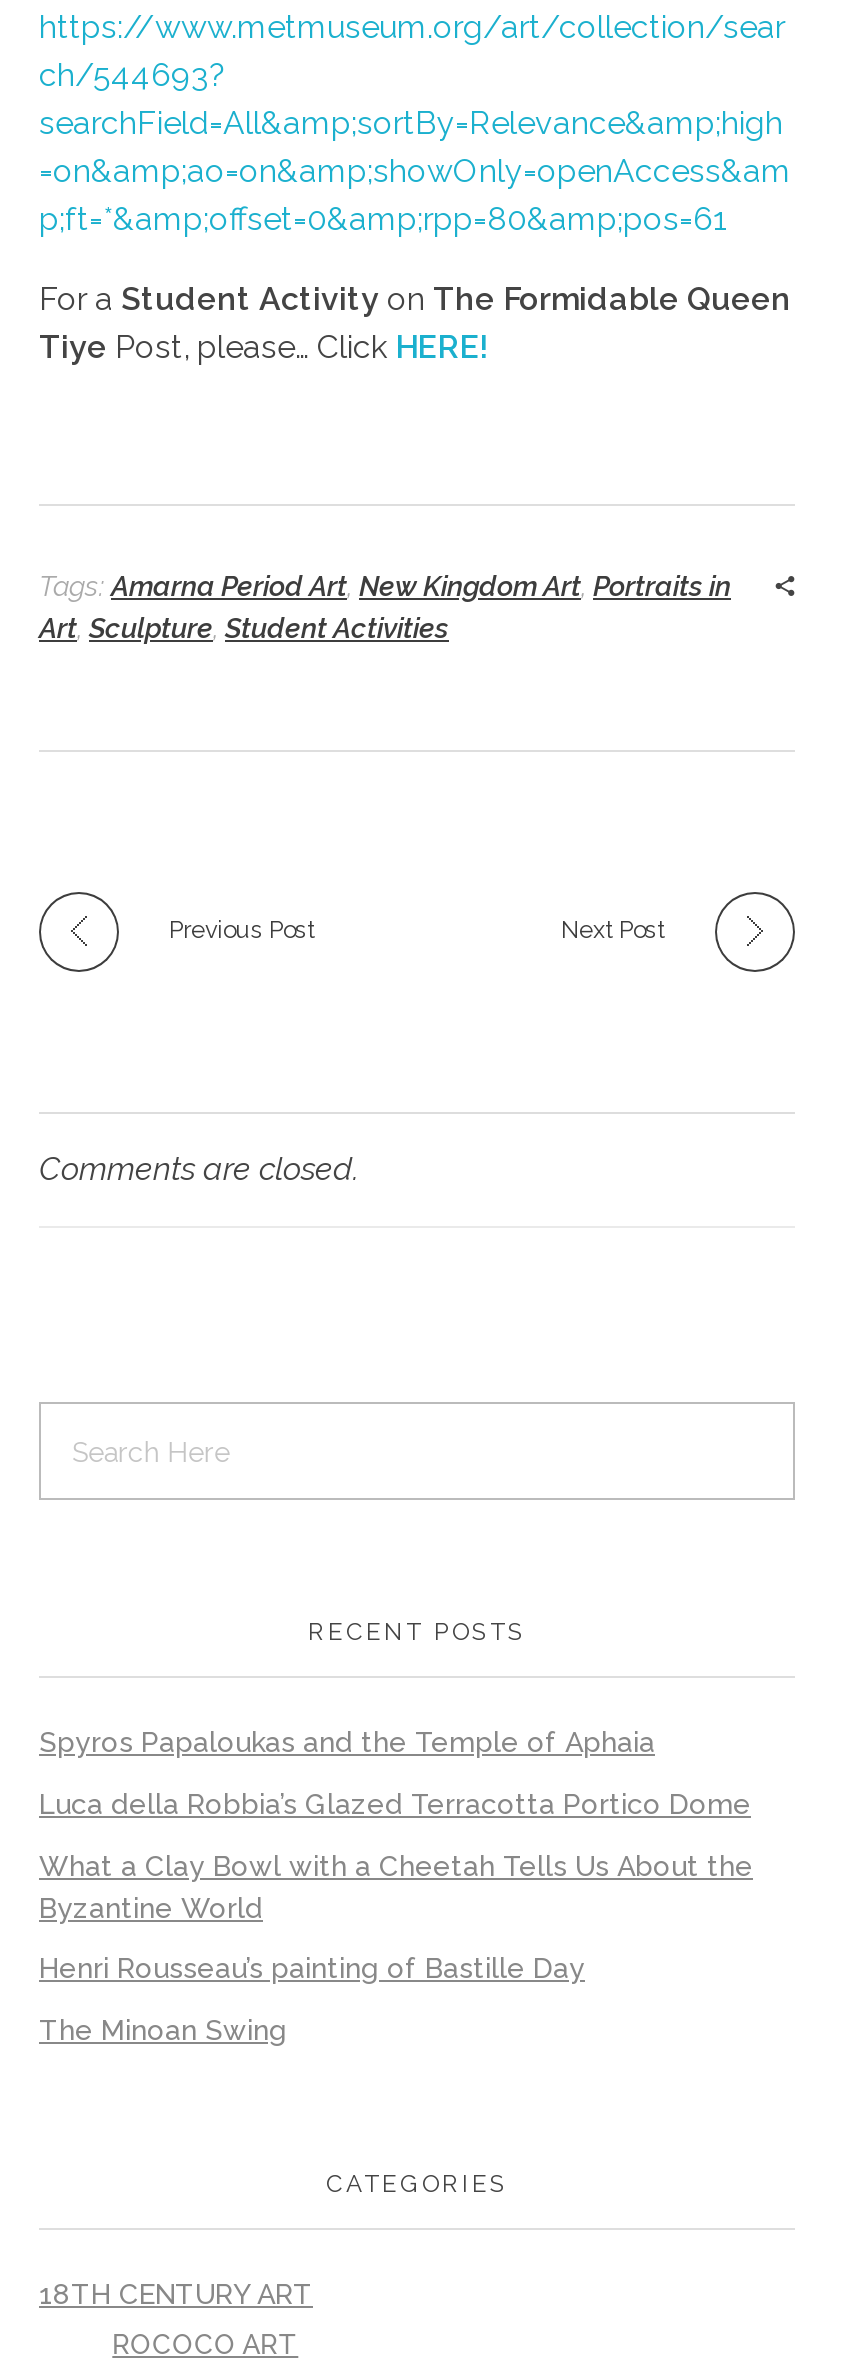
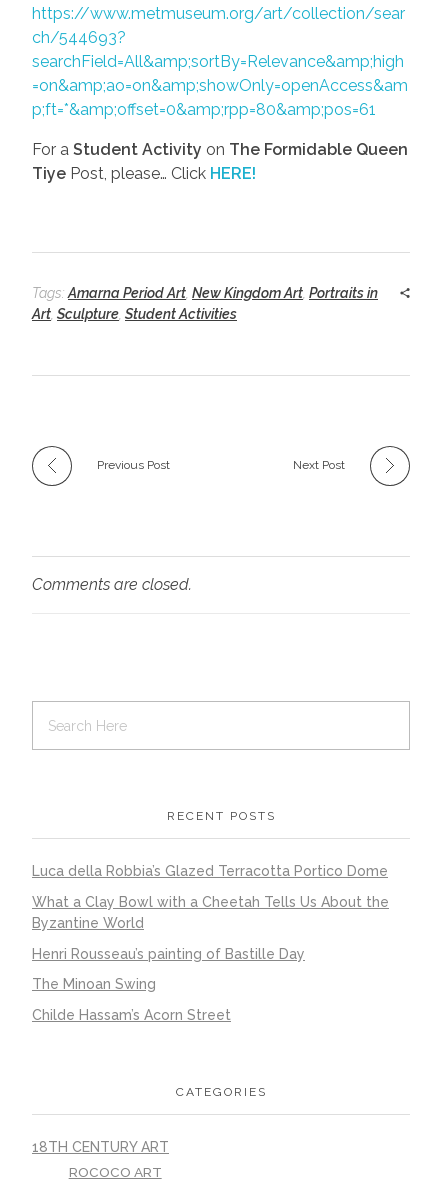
- Spyros Papaloukas and the Temple of Aphaia

moved up: Luca della Robbia’s Glazed Terracotta Portico Dome | What a Clay Bowl with a Cheetah Tells Us About the | Byzantine World | Henri Rousseau’s painting of Bastille Day | The Minoan Swing

+ Childe Hassam’s Acorn Street
